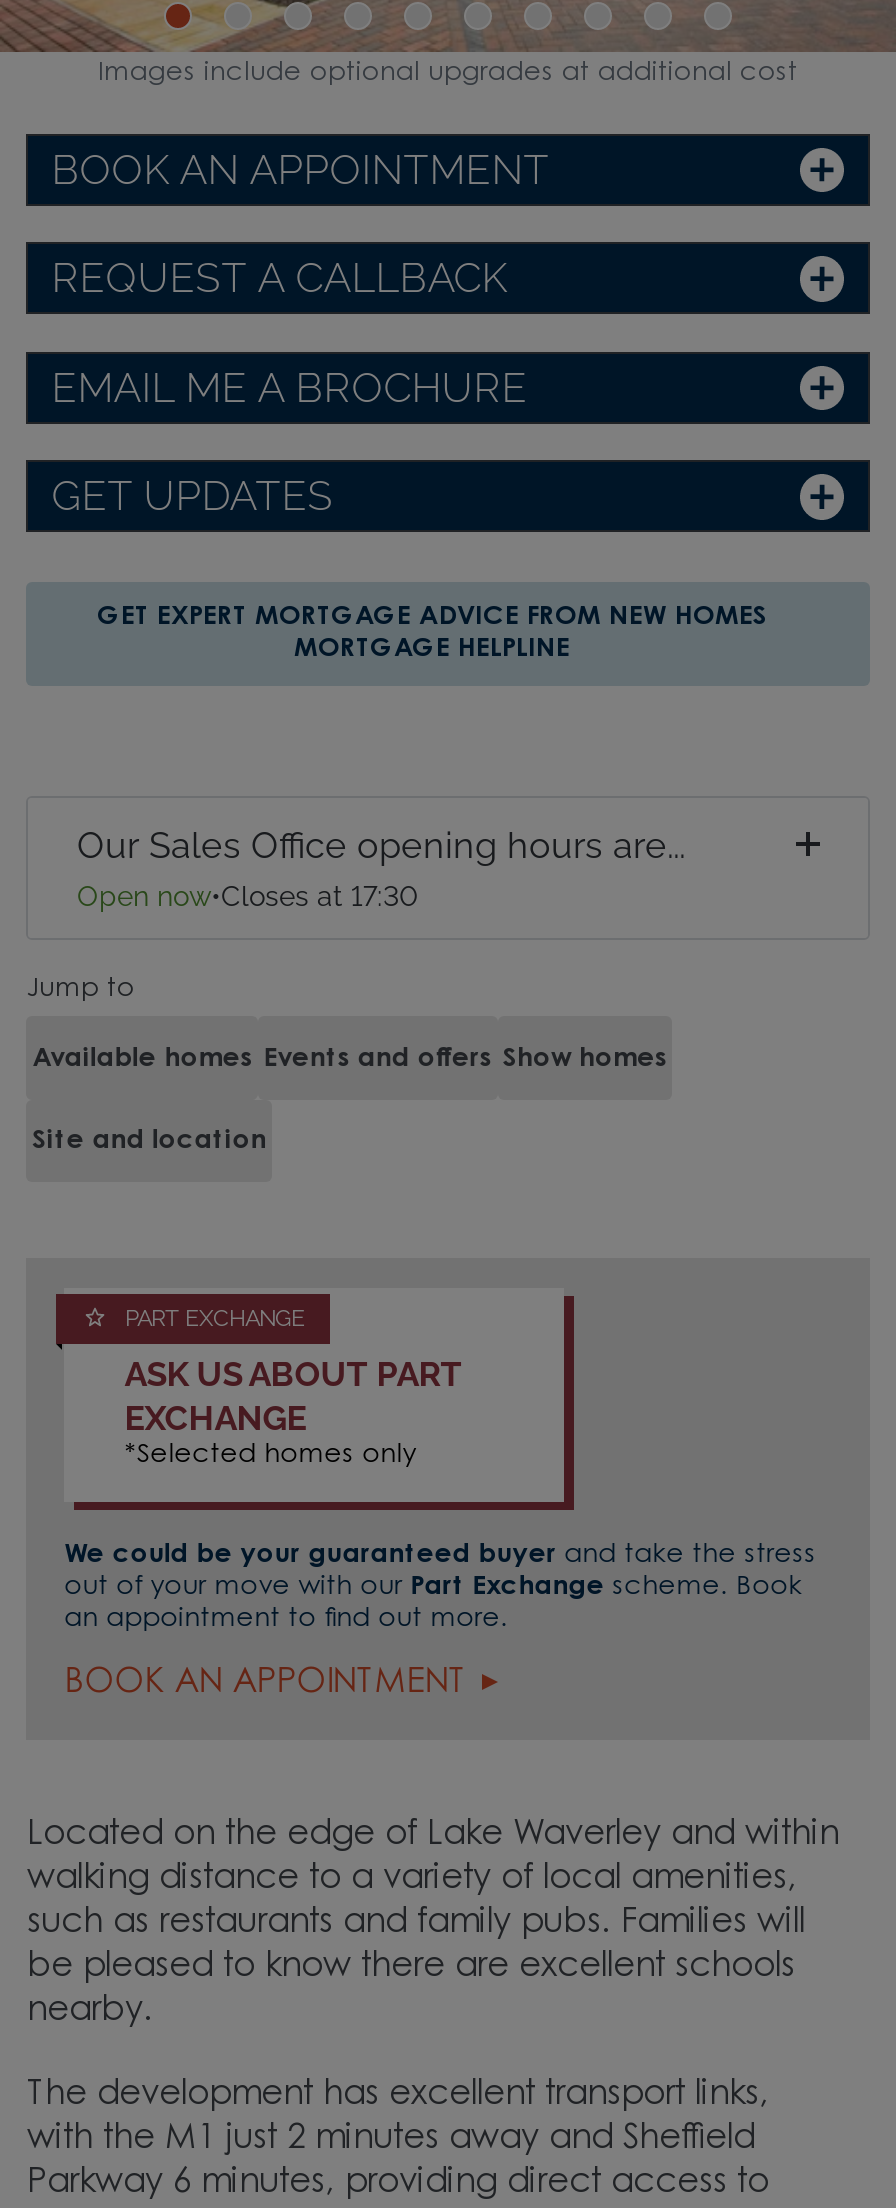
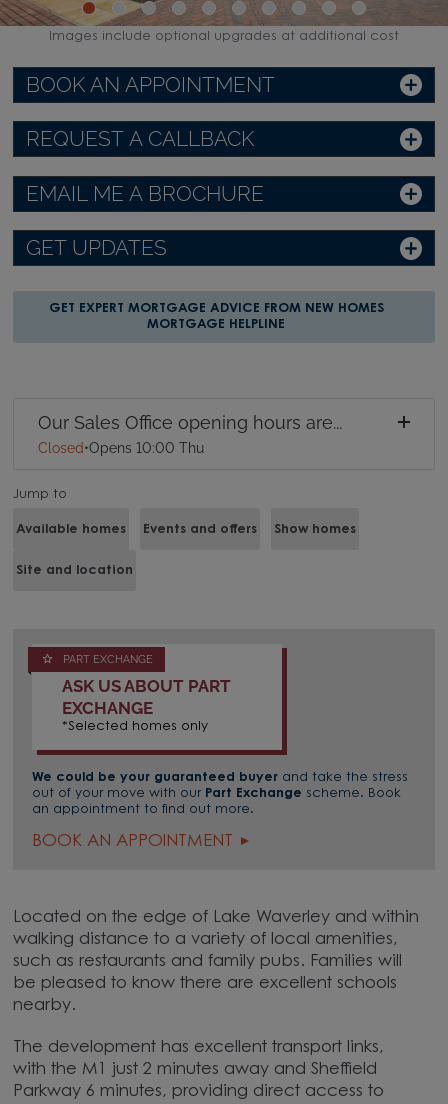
- Open now•Closes at 17:30
+ Closed•Opens 10:00 Thu
